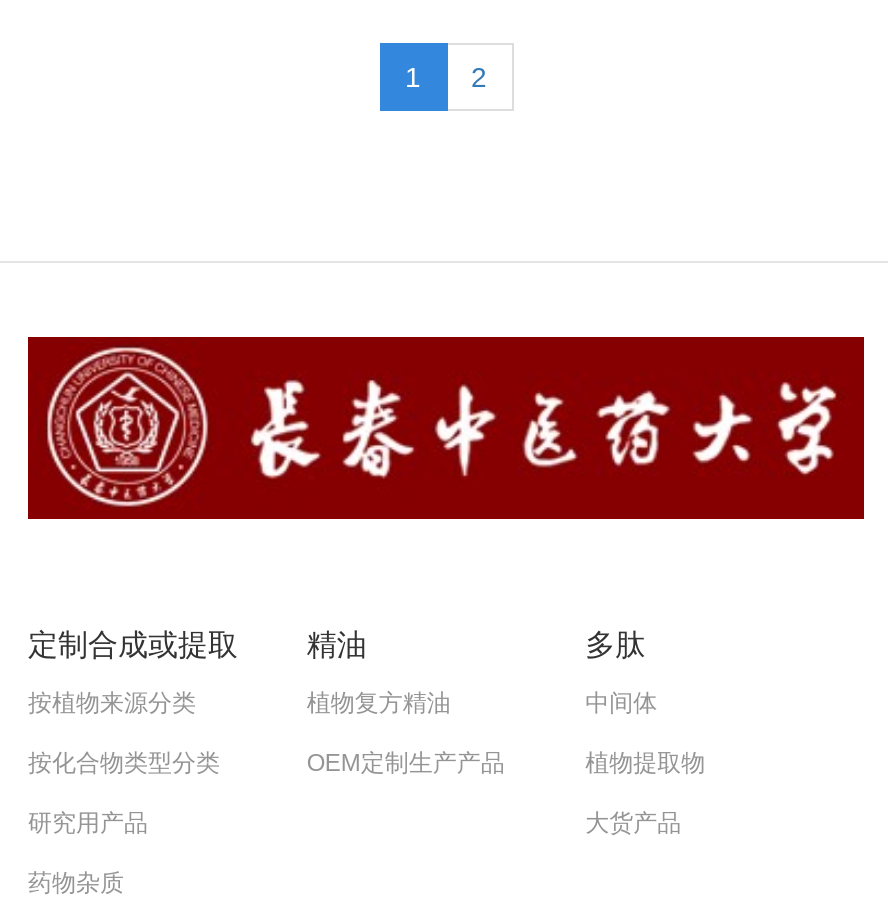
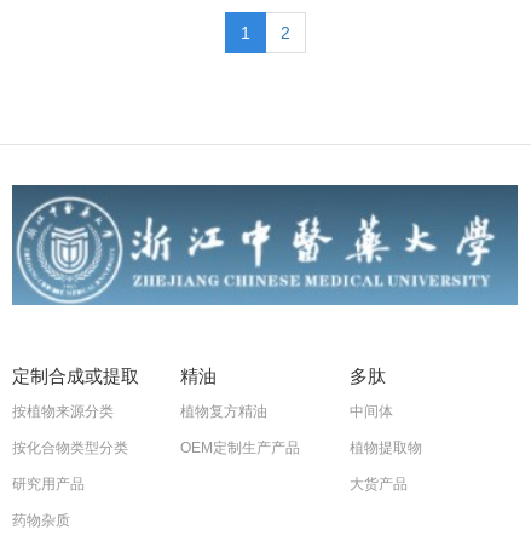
- [image]
+ [image]
